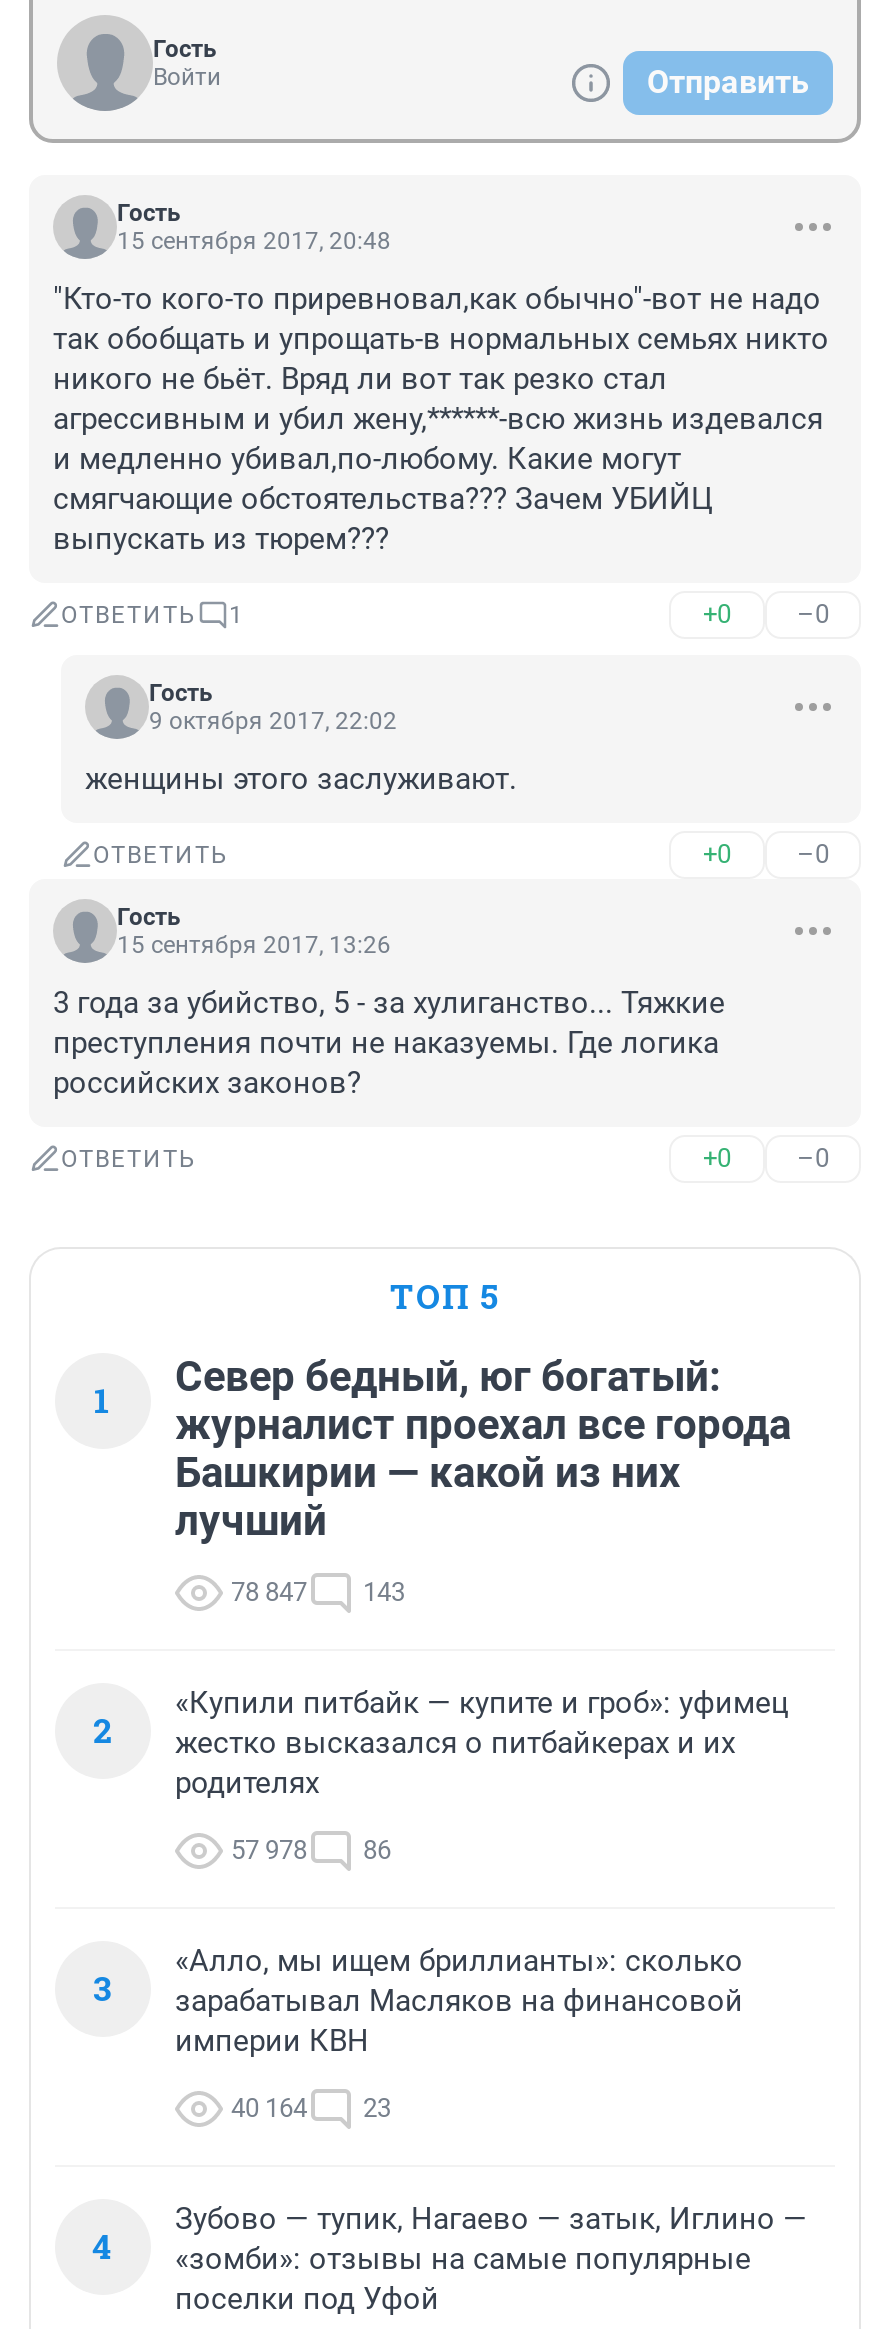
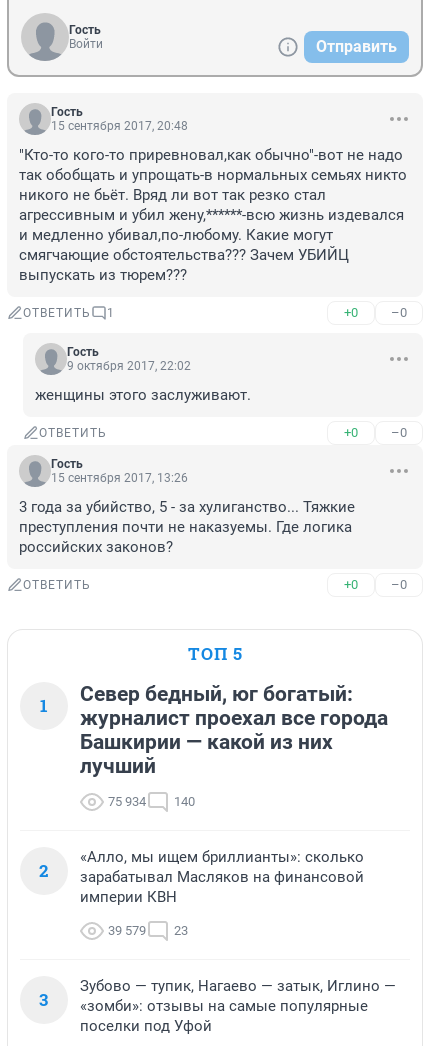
- 78 847
+ 75 934

- 143
+ 140

- «Купили питбайк — купите и гроб»: уфимец
- жестко высказался о питбайкерах и их
- родителях
- 57 978
- 86
- 3

- 40 164 23
+ 39 579 23

- 4 «зомби»: отзывы на самые популярные
+ 3 «зомби»: отзывы на самые популярные
